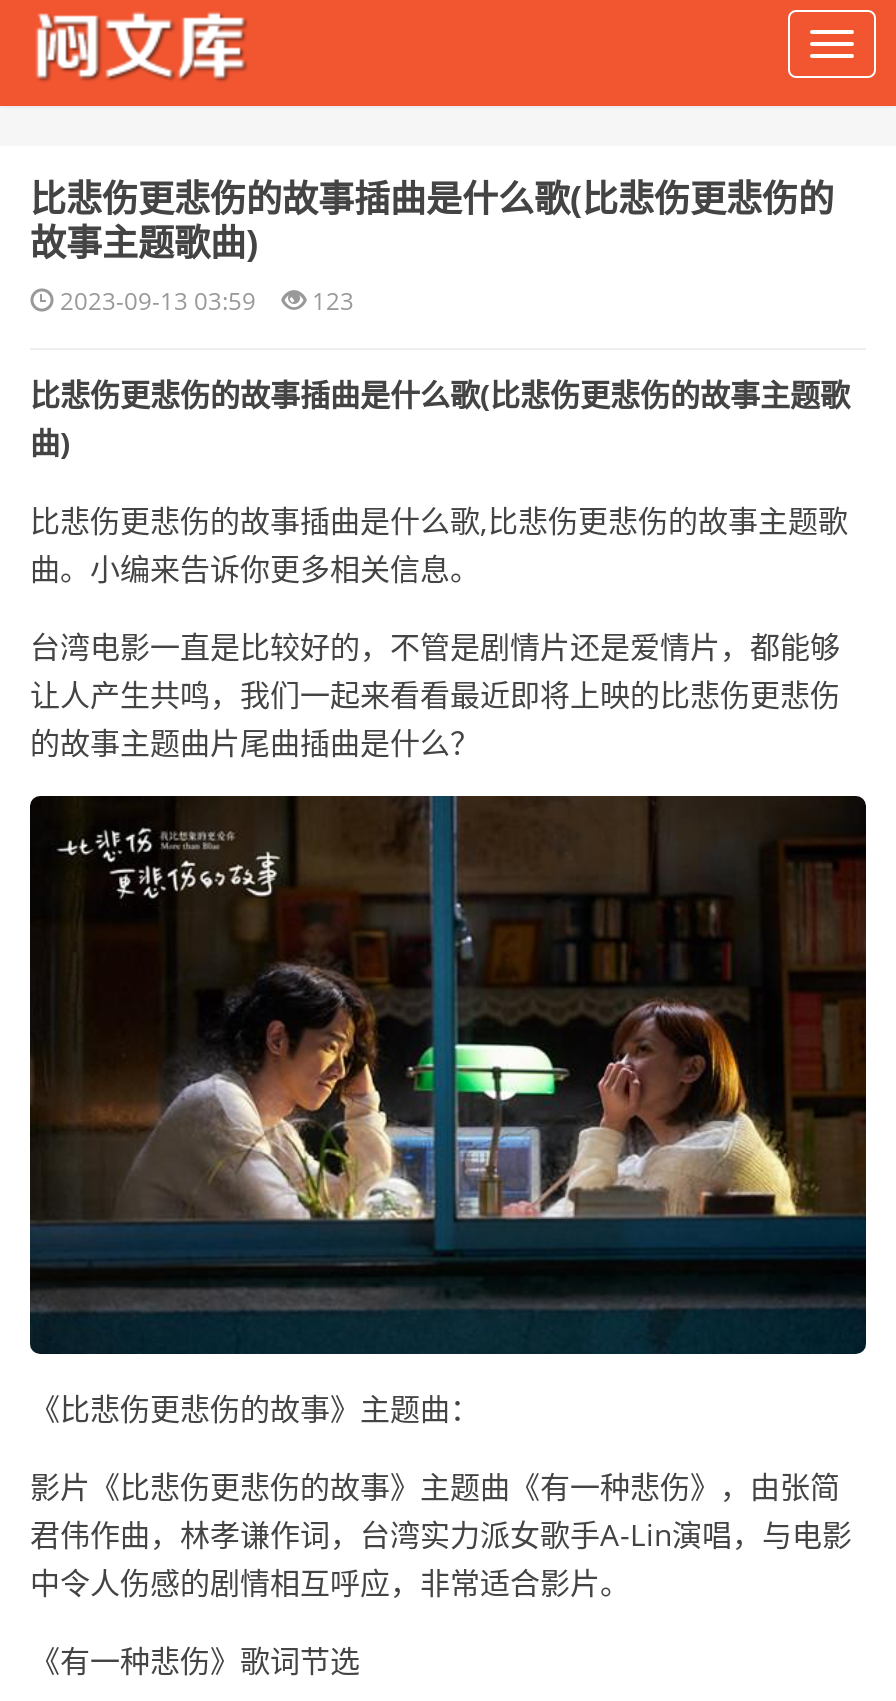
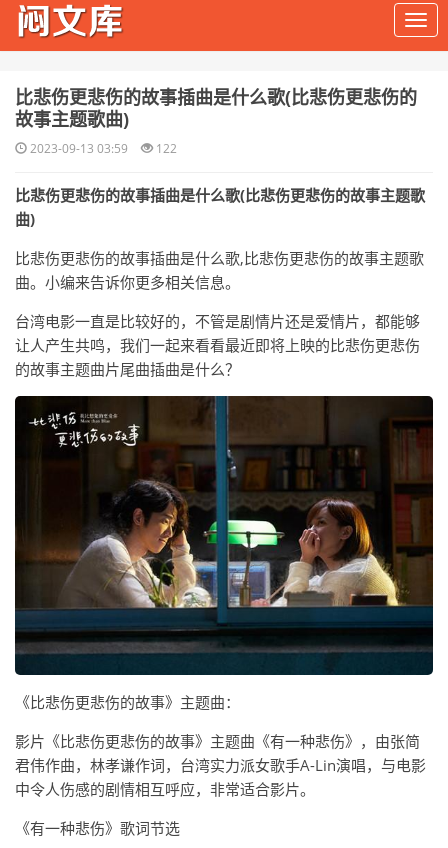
- 2023-09-13 03:59 123
+ 2023-09-13 03:59 122
